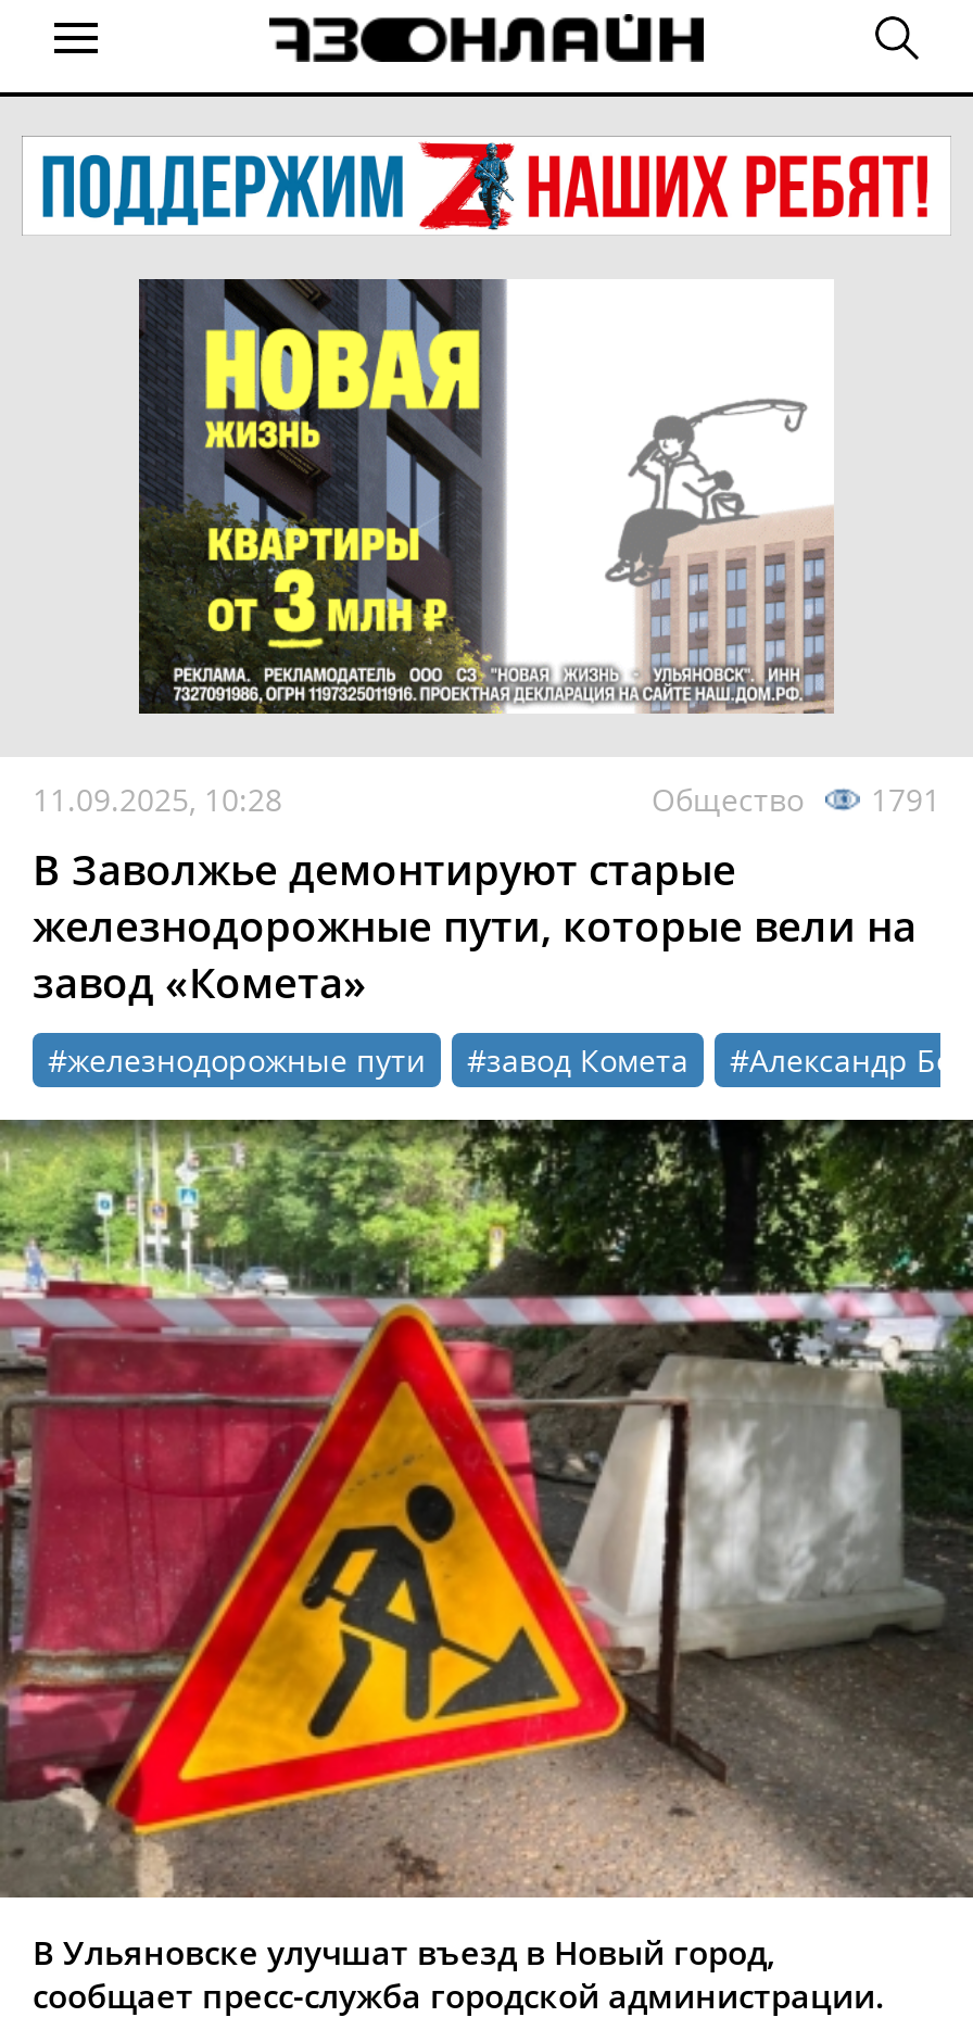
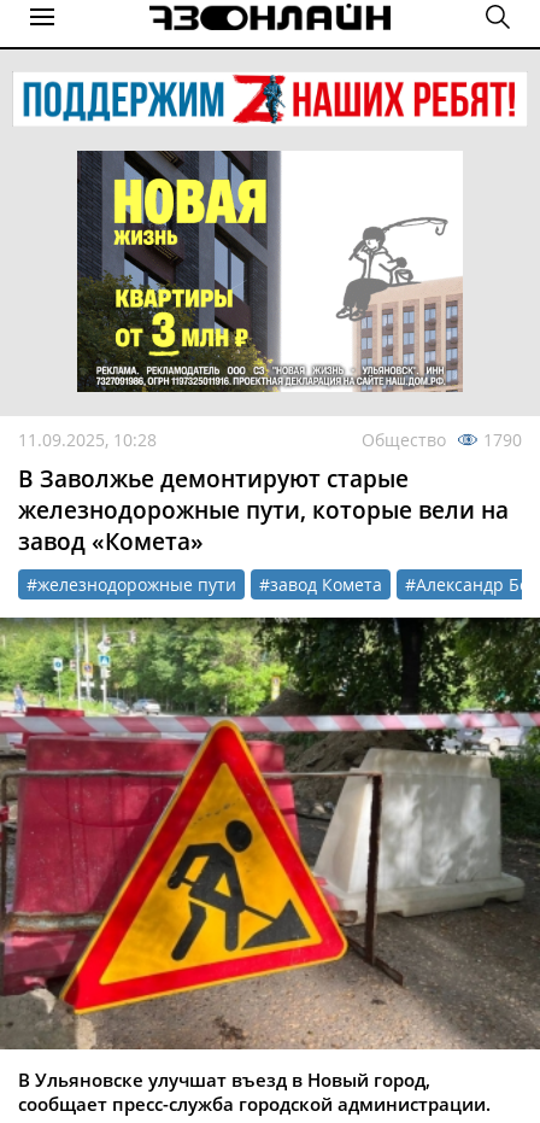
- Общество 1791
+ Общество 1790
